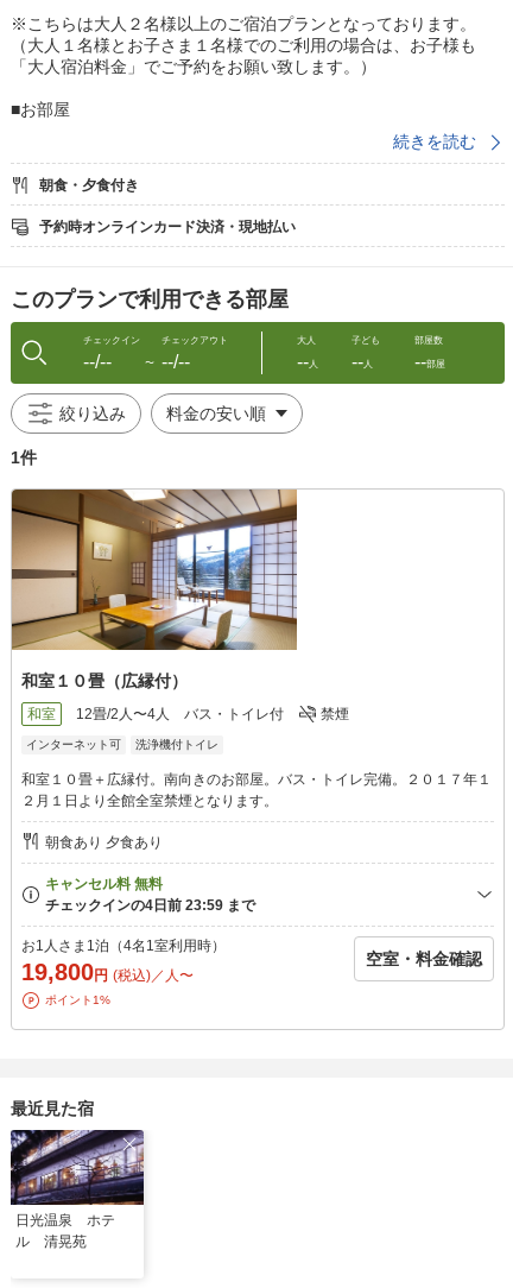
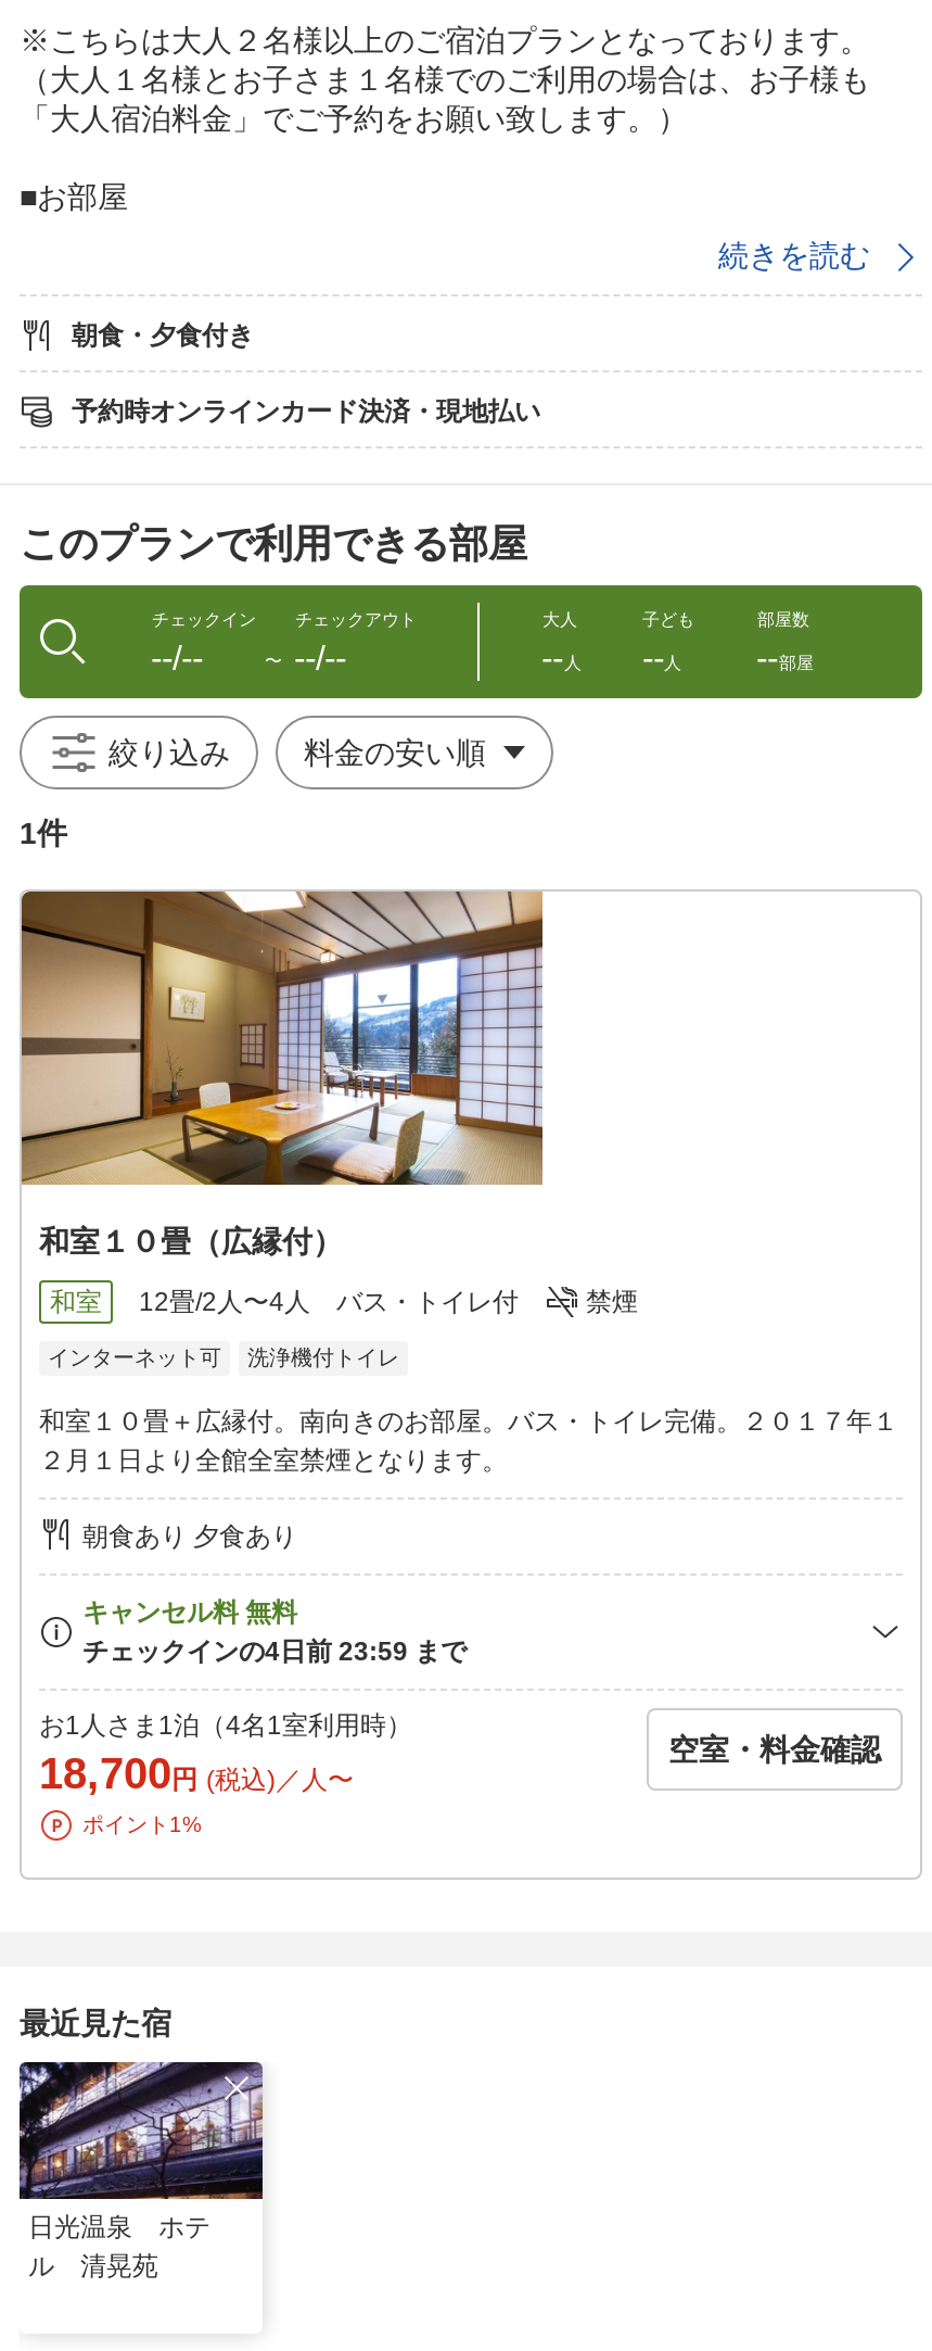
- 19,800円 (税込)／人〜
+ 18,700円 (税込)／人〜
